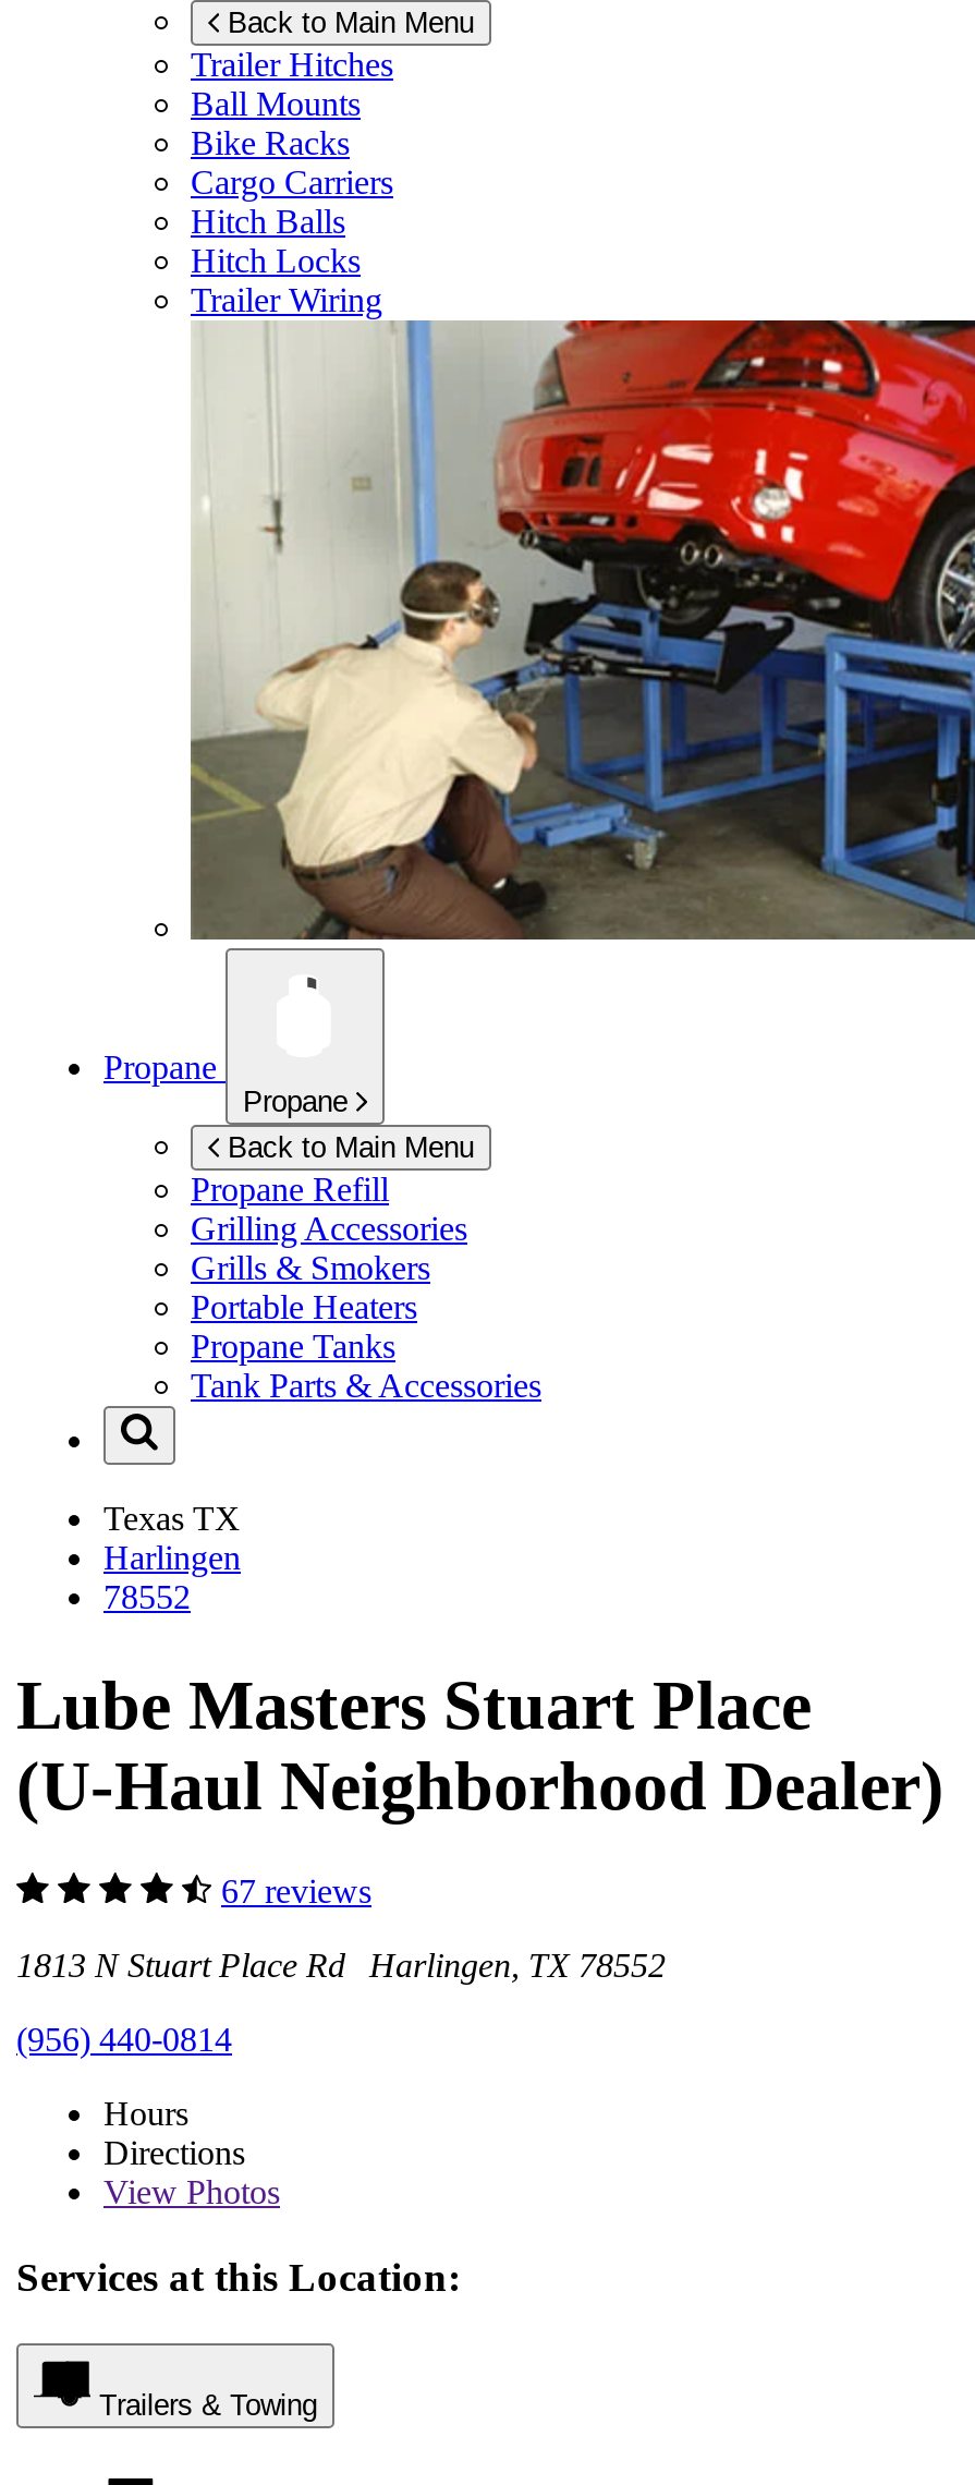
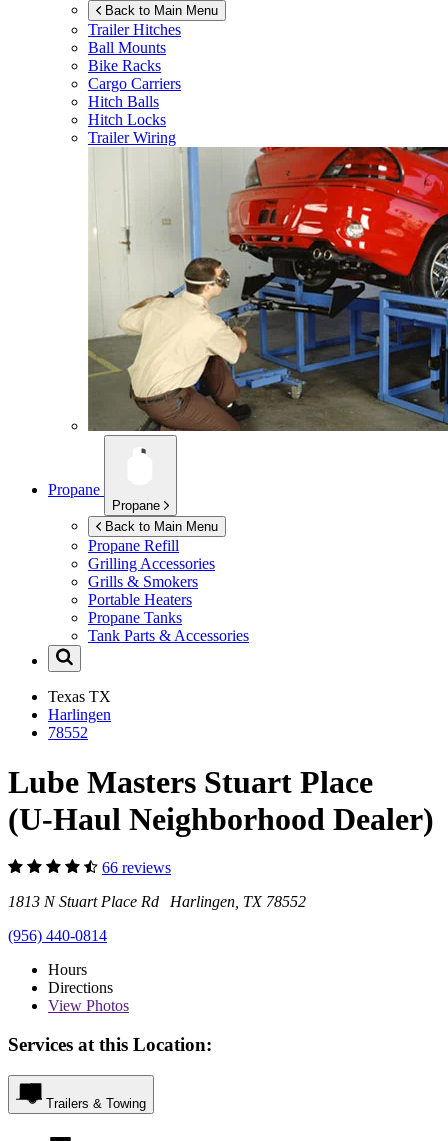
- 67 reviews
+ 66 reviews
